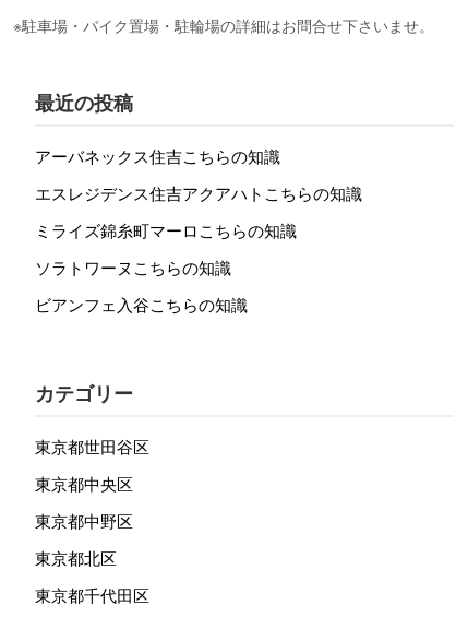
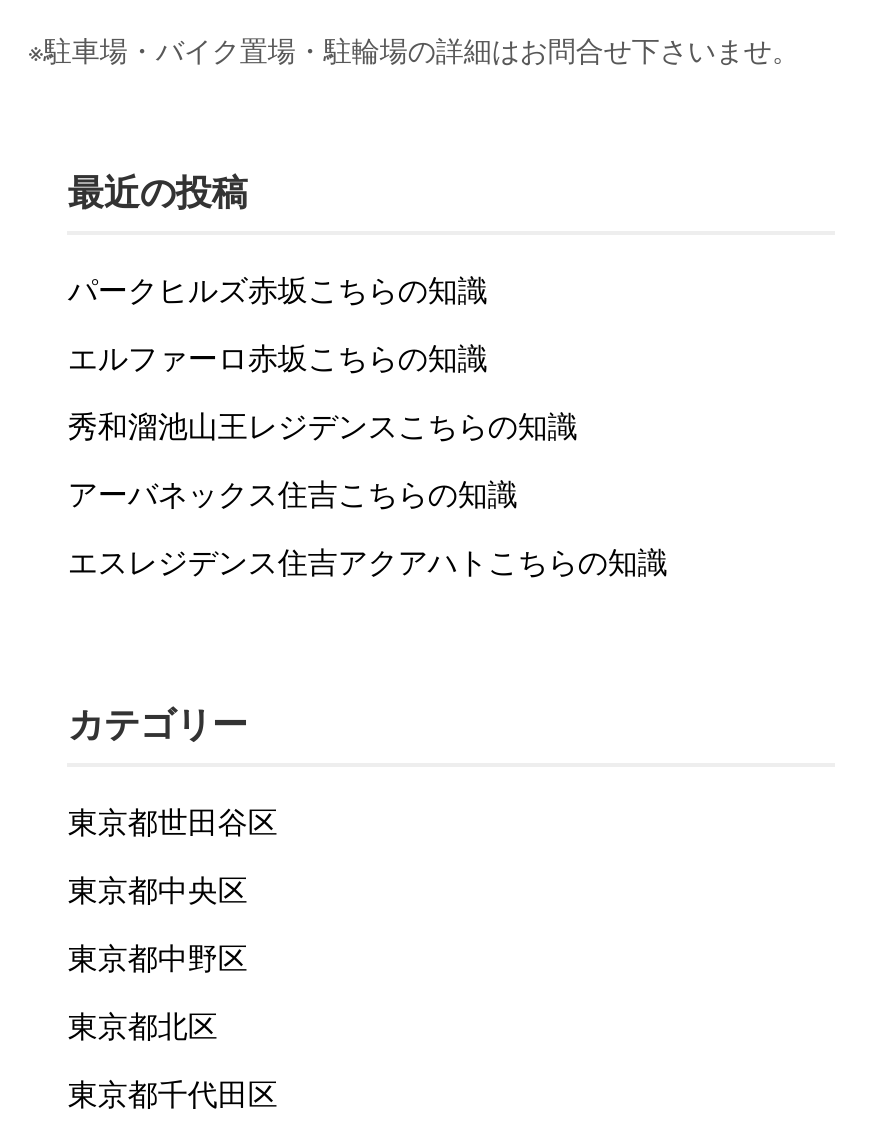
+ パークヒルズ赤坂こちらの知識
+ エルファーロ赤坂こちらの知識
+ 秀和溜池山王レジデンスこちらの知識

moved down: アーバネックス住吉こちらの知識 | エスレジデンス住吉アクアハトこちらの知識

- ミライズ錦糸町マーロこちらの知識
- ソラトワーヌこちらの知識
- ビアンフェ入谷こちらの知識
